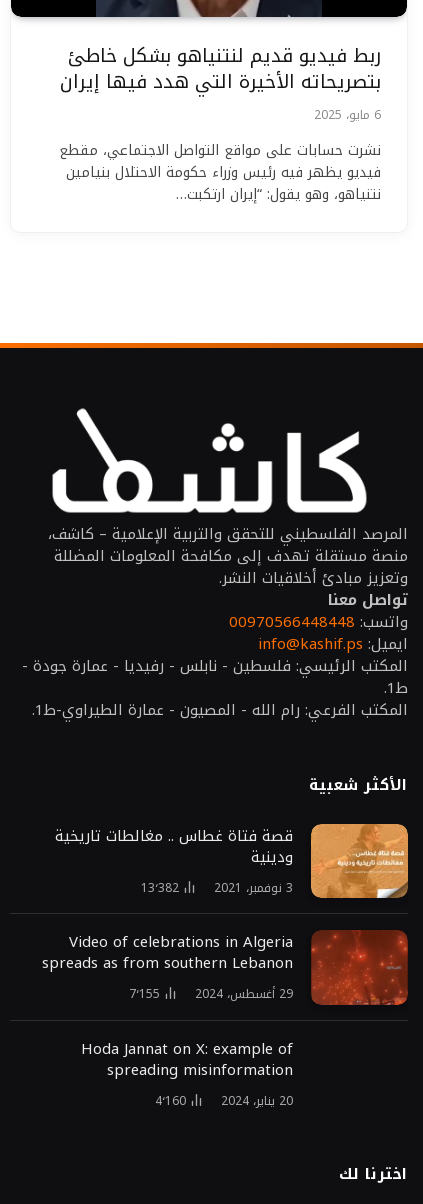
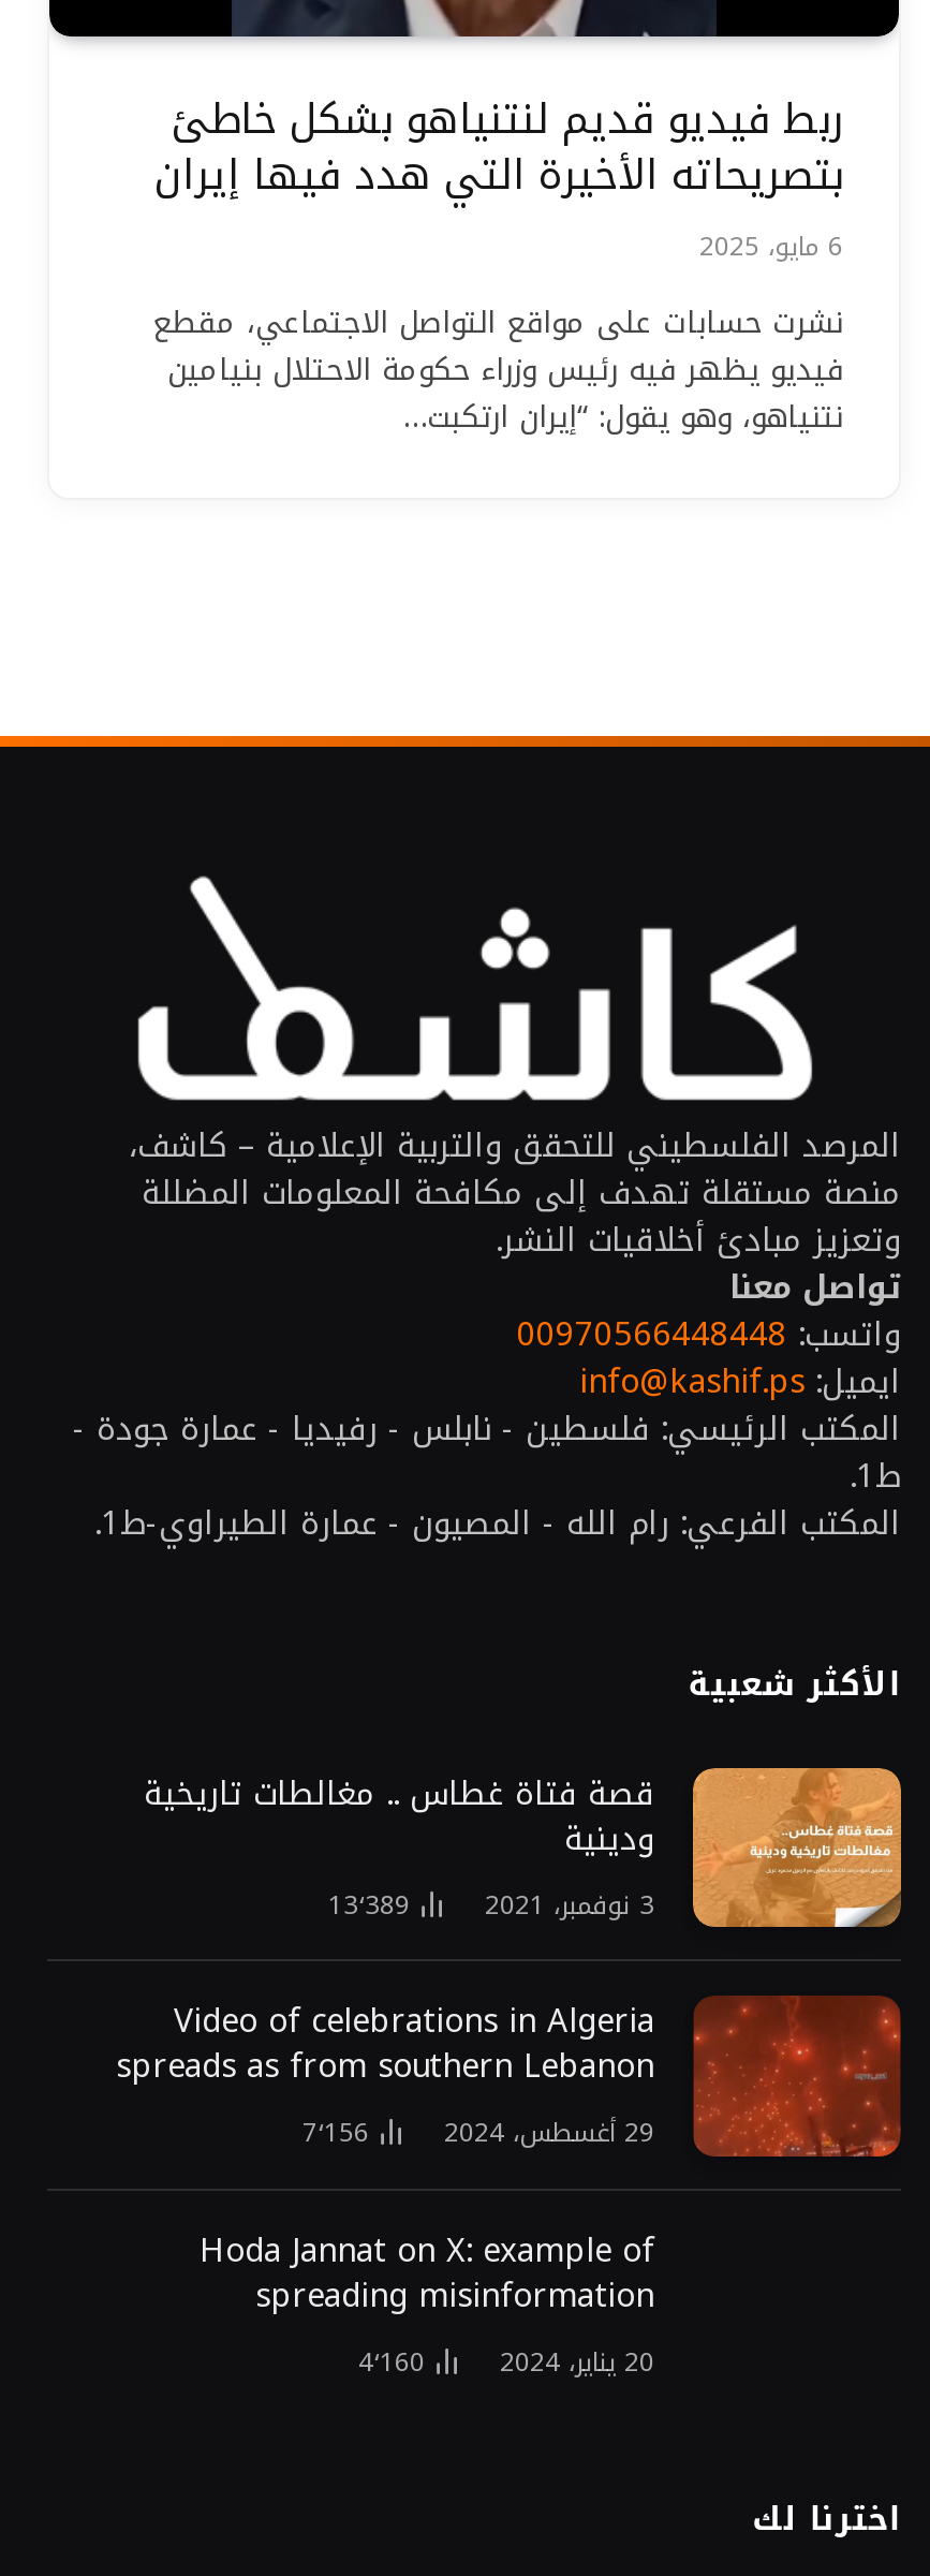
- 13٬382
+ 13٬389

- 7٬155
+ 7٬156
